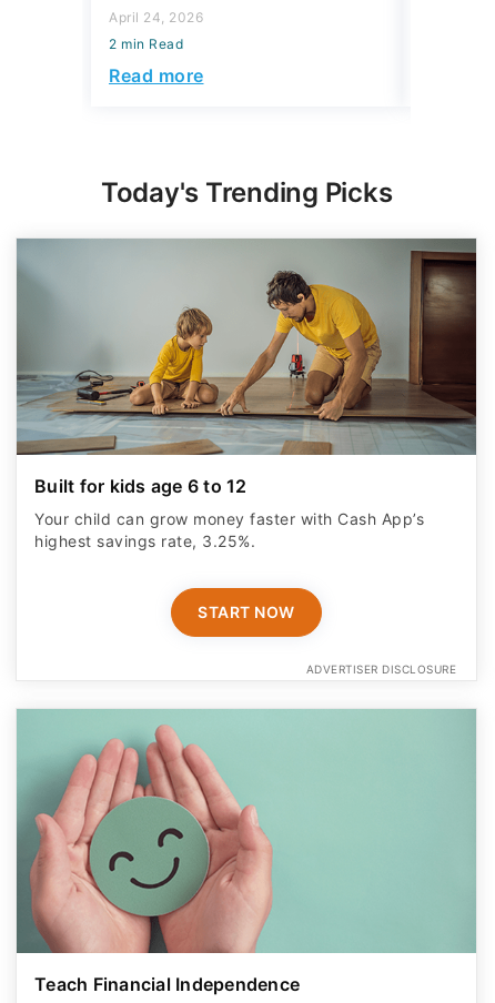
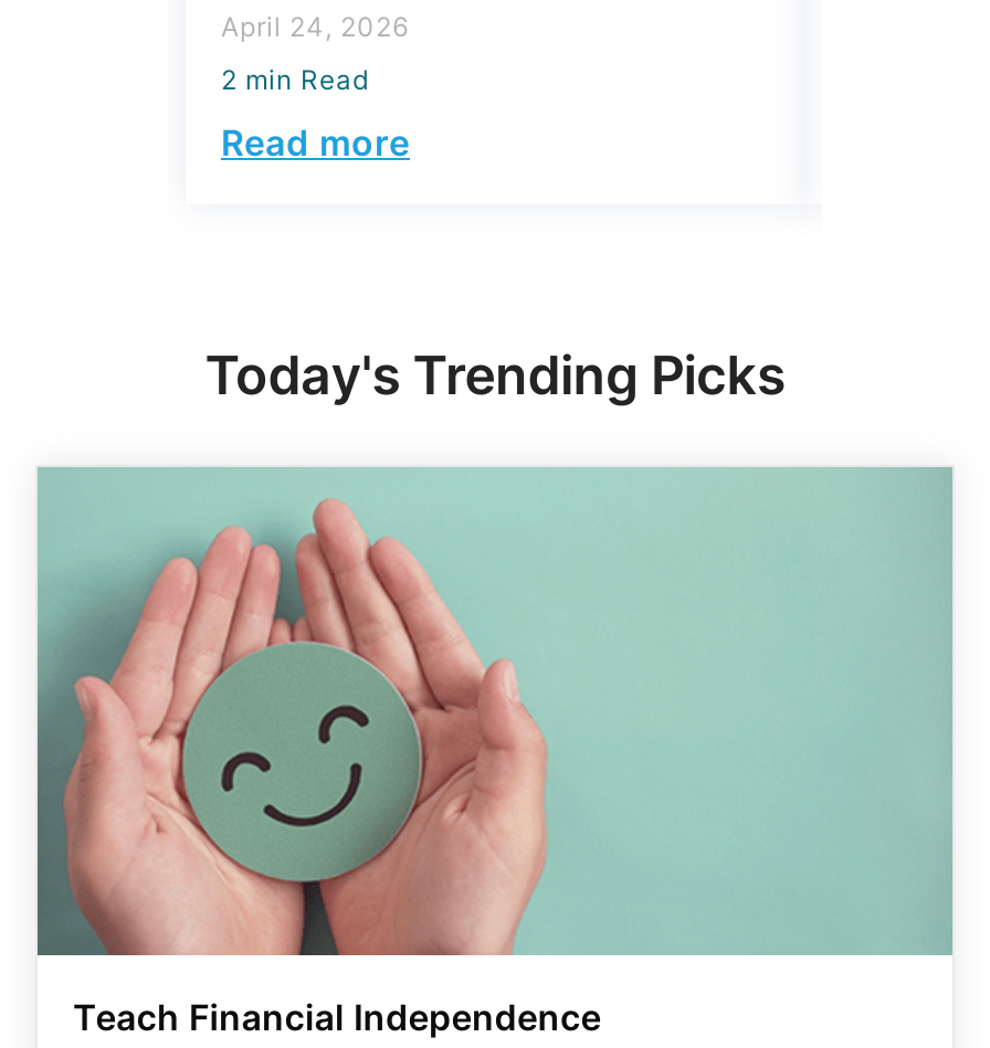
- [image]
- Built for kids age 6 to 12
- Your child can grow money faster with Cash App’s
- highest savings rate, 3.25%.

- START NOW
- ADVERTISER DISCLOSURE
